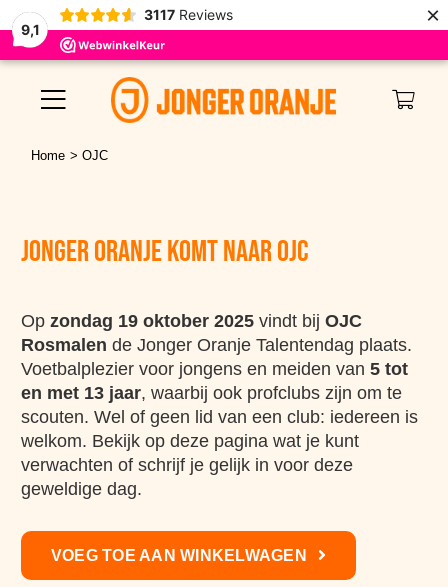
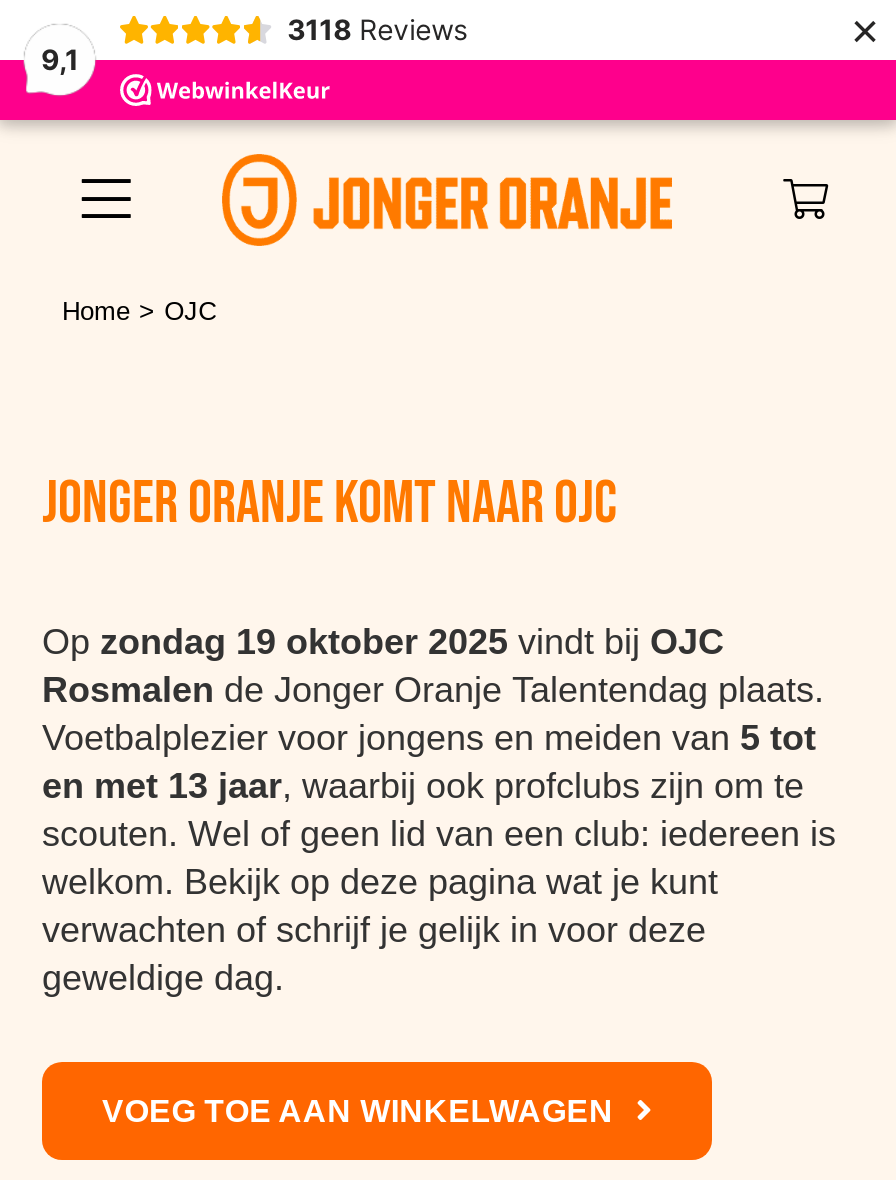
- 3117 Reviews
+ 3118 Reviews
